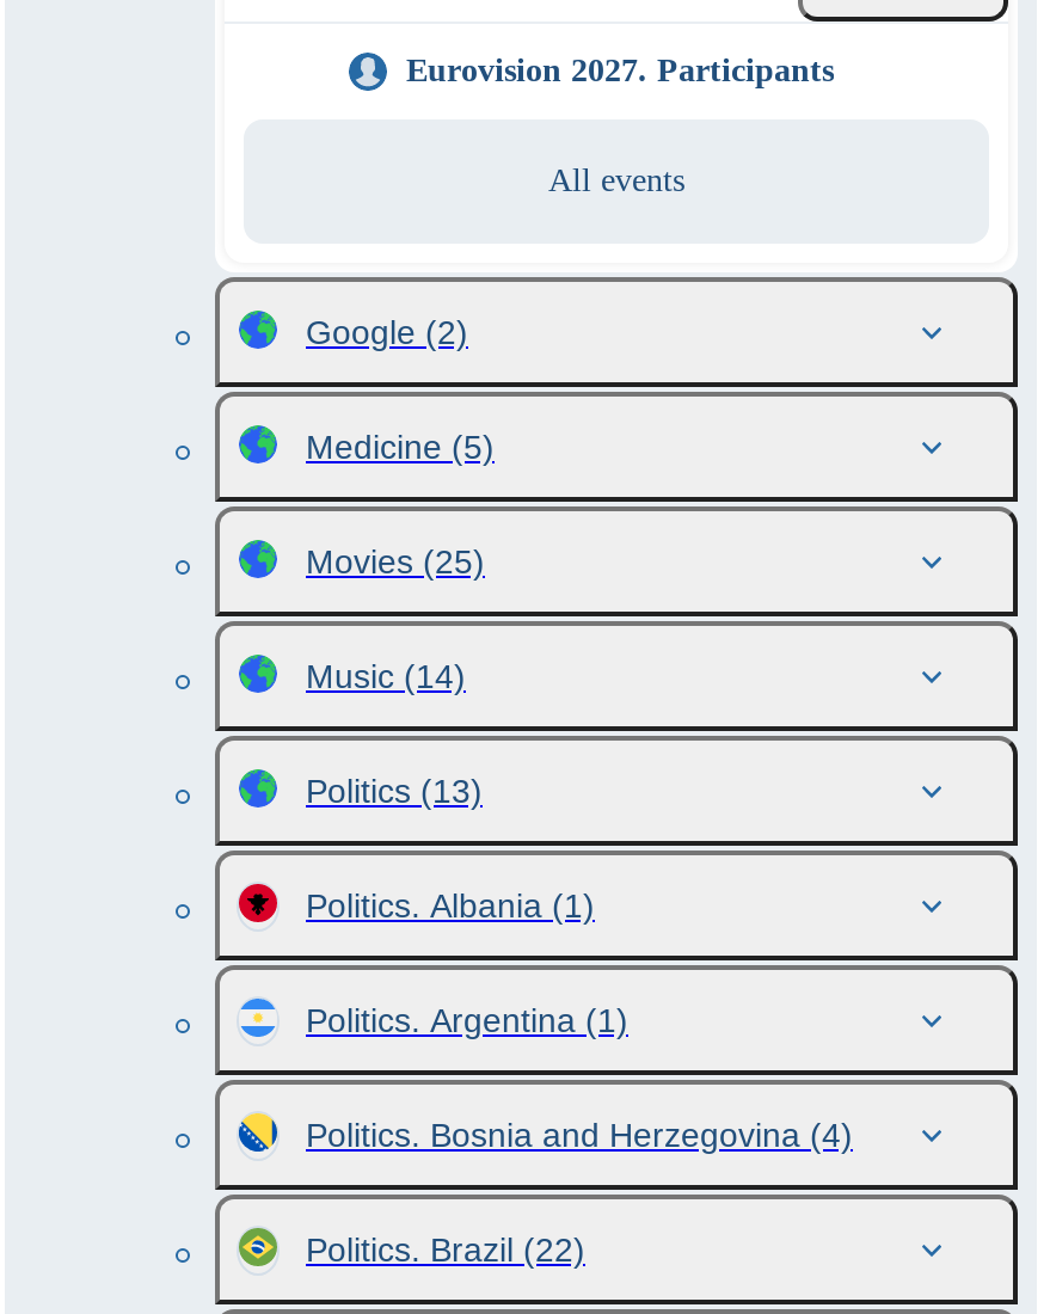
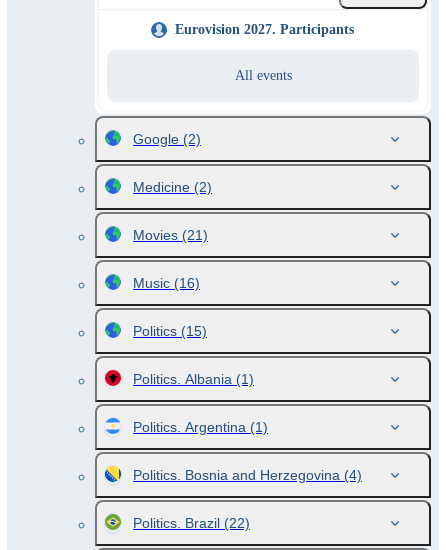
- Medicine (5)
+ Medicine (2)

- Movies (25)
+ Movies (21)

- Music (14)
+ Music (16)

- Politics (13)
+ Politics (15)
